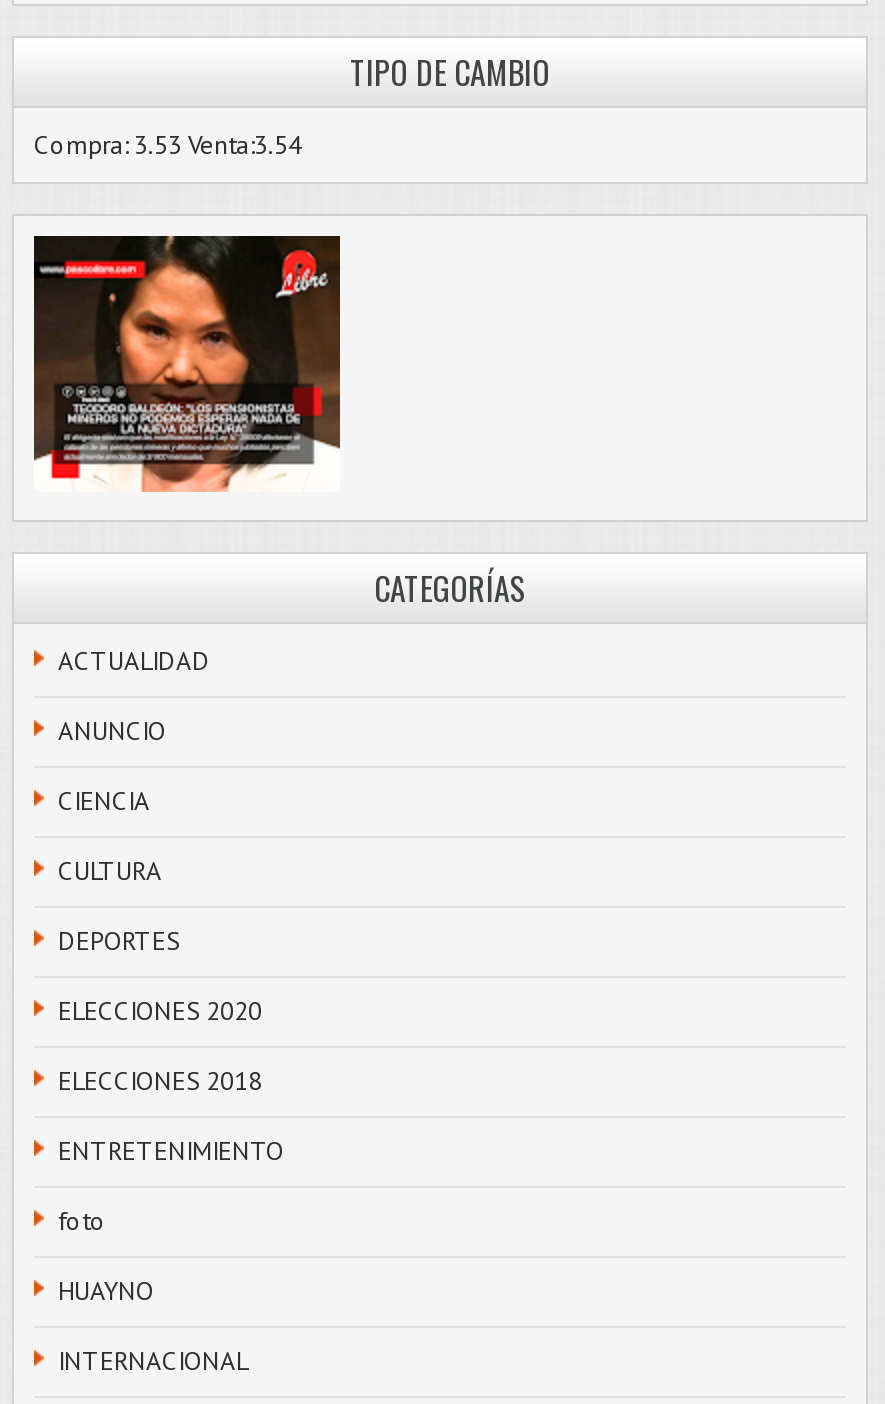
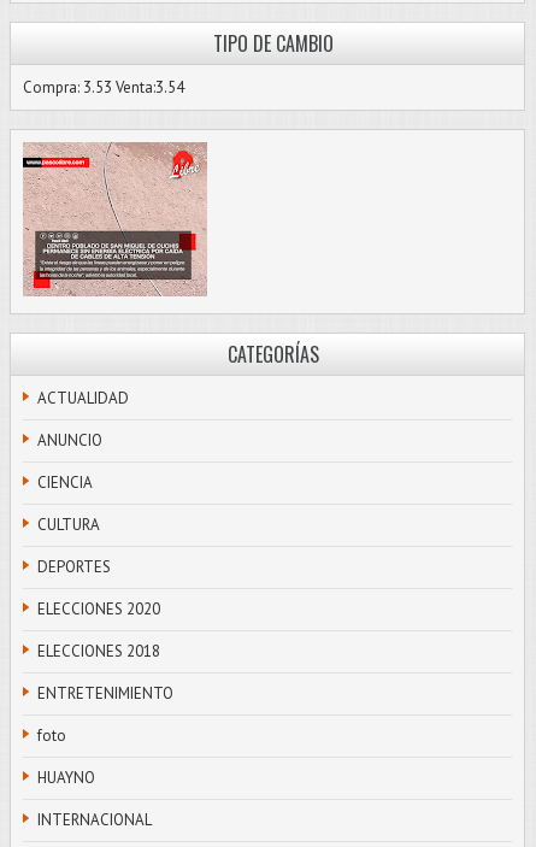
- [image]
+ [image]
